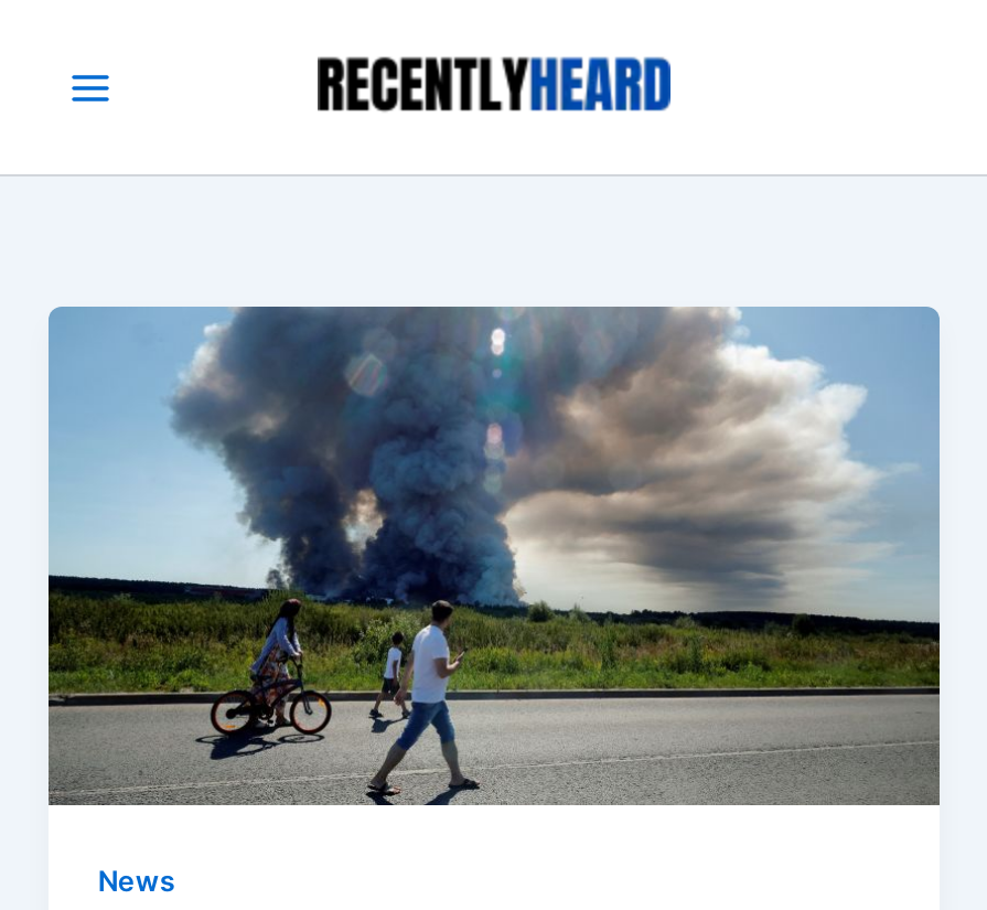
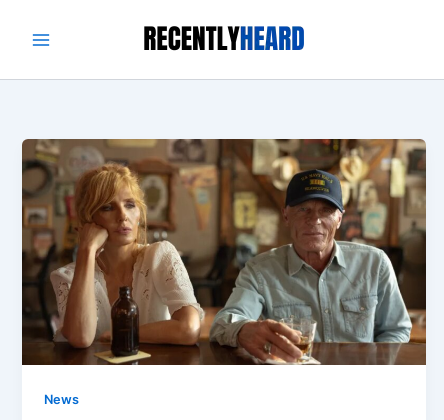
- [image]
+ [image]
